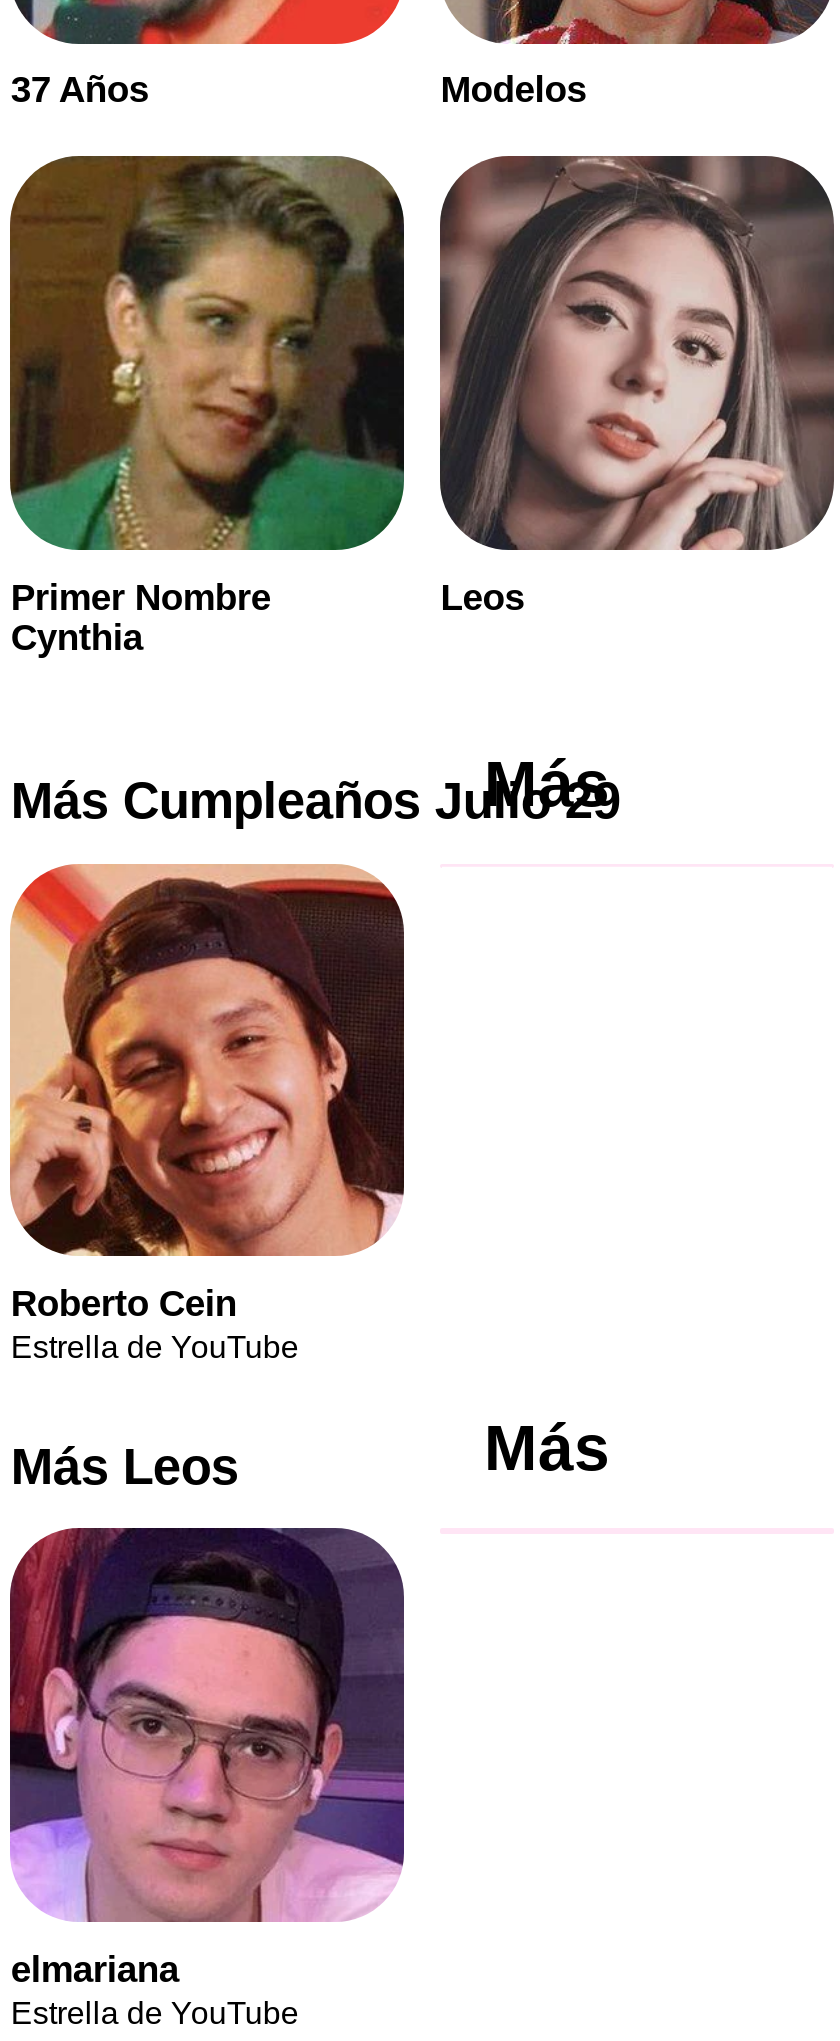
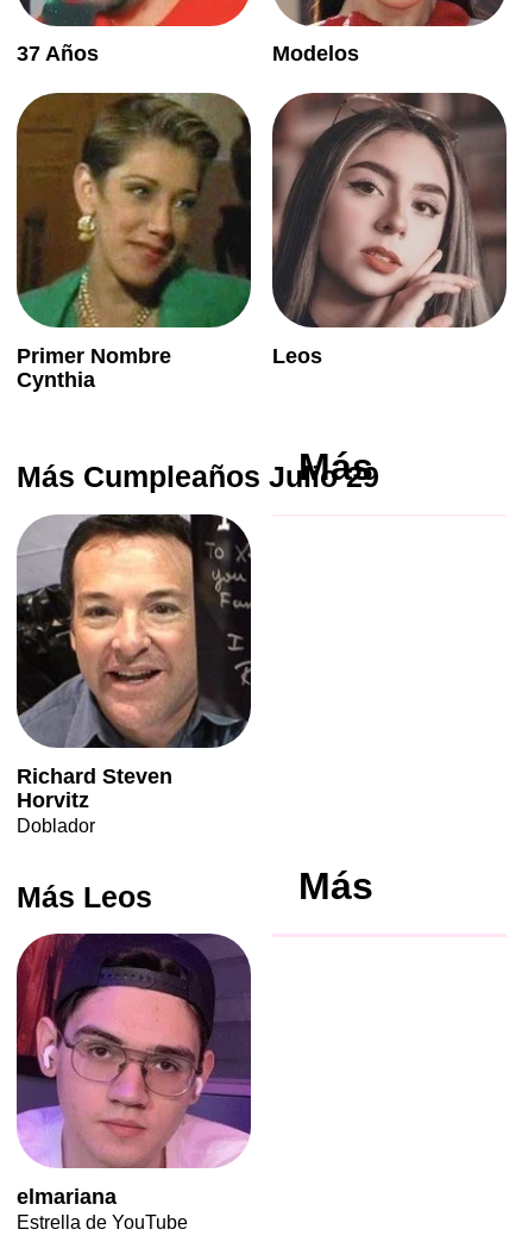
- [image]
- Roberto Cein
- Estrella de YouTube
+ [image]
+ Richard Steven
+ Horvitz
+ Doblador
